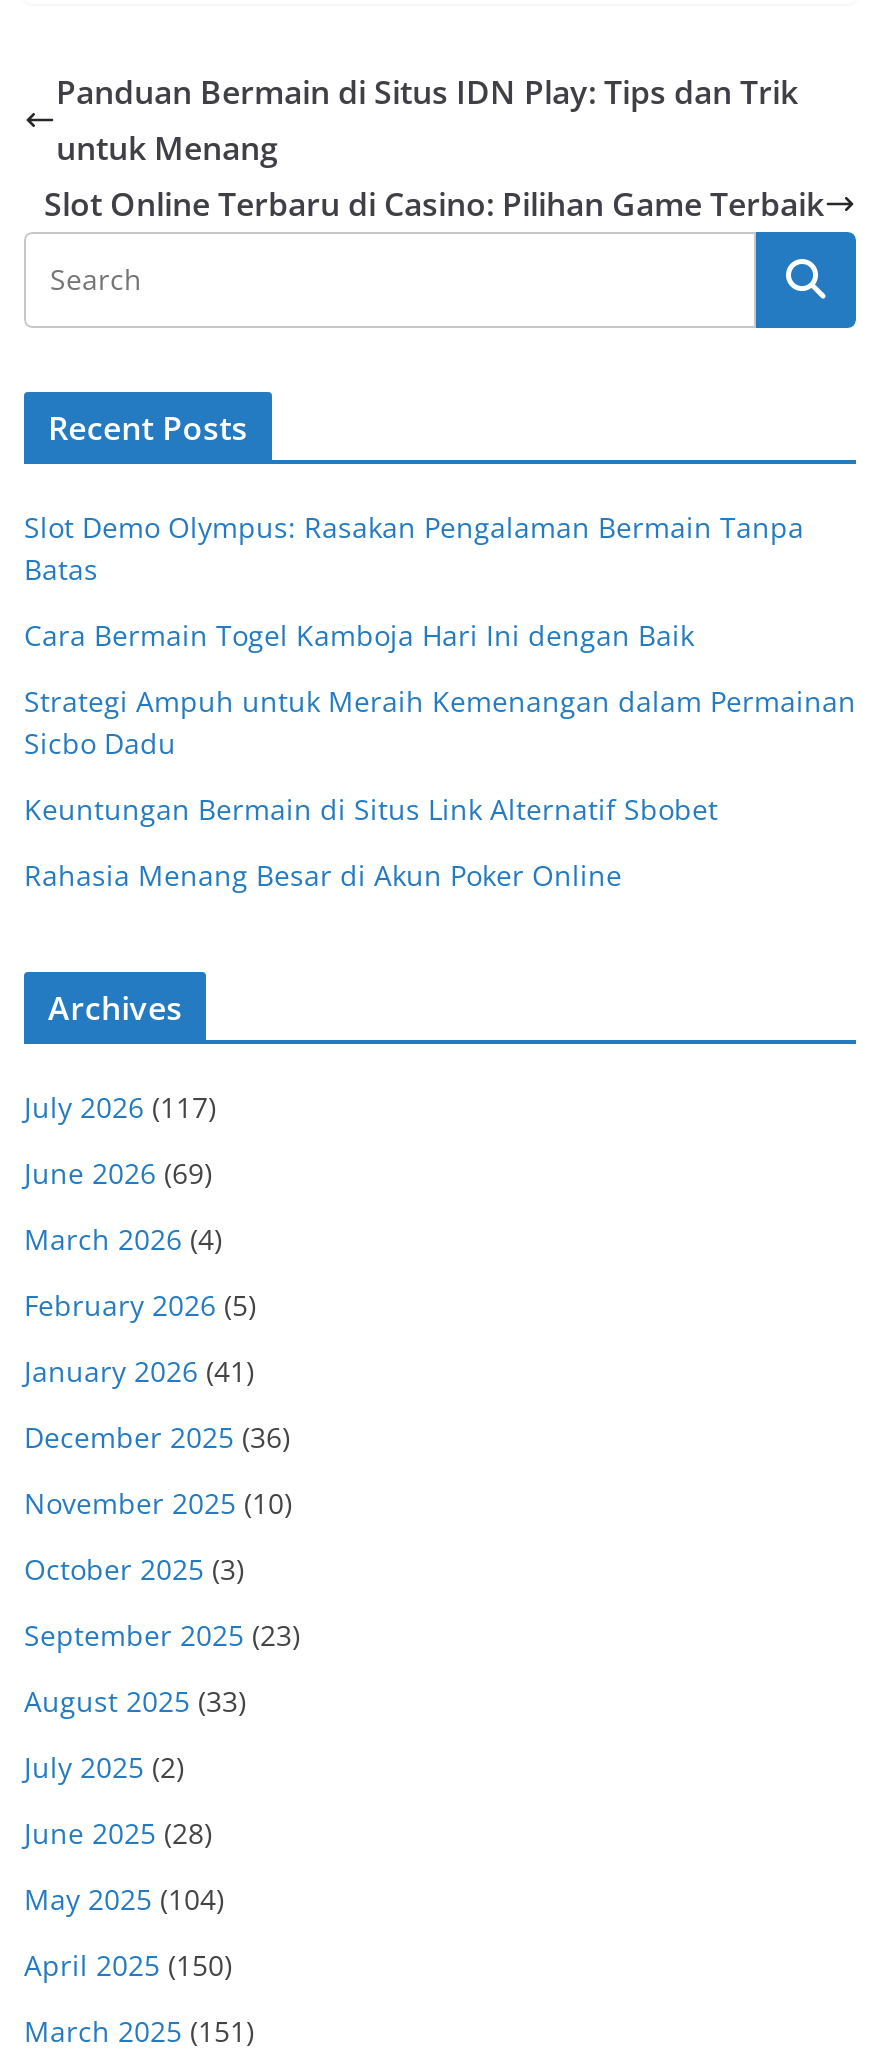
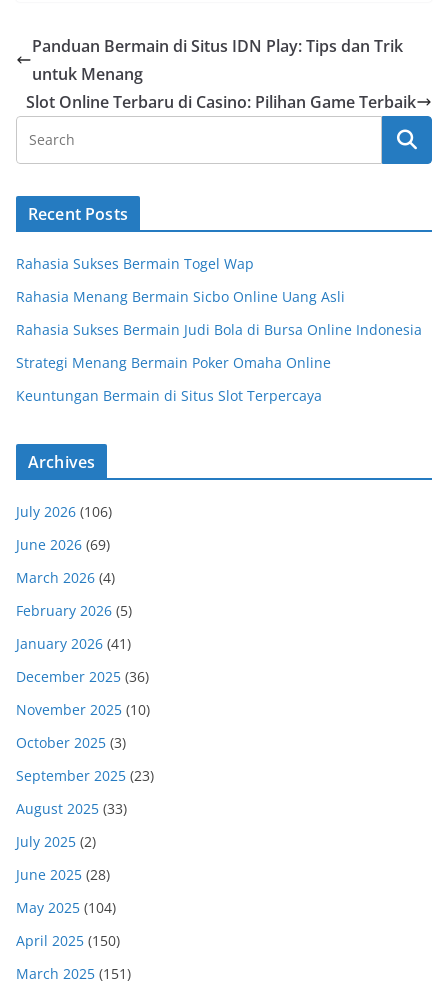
- Slot Demo Olympus: Rasakan Pengalaman Bermain Tanpa
- Batas
+ Rahasia Sukses Bermain Togel Wap

- Cara Bermain Togel Kamboja Hari Ini dengan Baik
+ Rahasia Menang Bermain Sicbo Online Uang Asli

- Strategi Ampuh untuk Meraih Kemenangan dalam Permainan
- Sicbo Dadu
+ Rahasia Sukses Bermain Judi Bola di Bursa Online Indonesia

- Keuntungan Bermain di Situs Link Alternatif Sbobet
+ Strategi Menang Bermain Poker Omaha Online

- Rahasia Menang Besar di Akun Poker Online
+ Keuntungan Bermain di Situs Slot Terpercaya

- July 2026 (117)
+ July 2026 (106)
